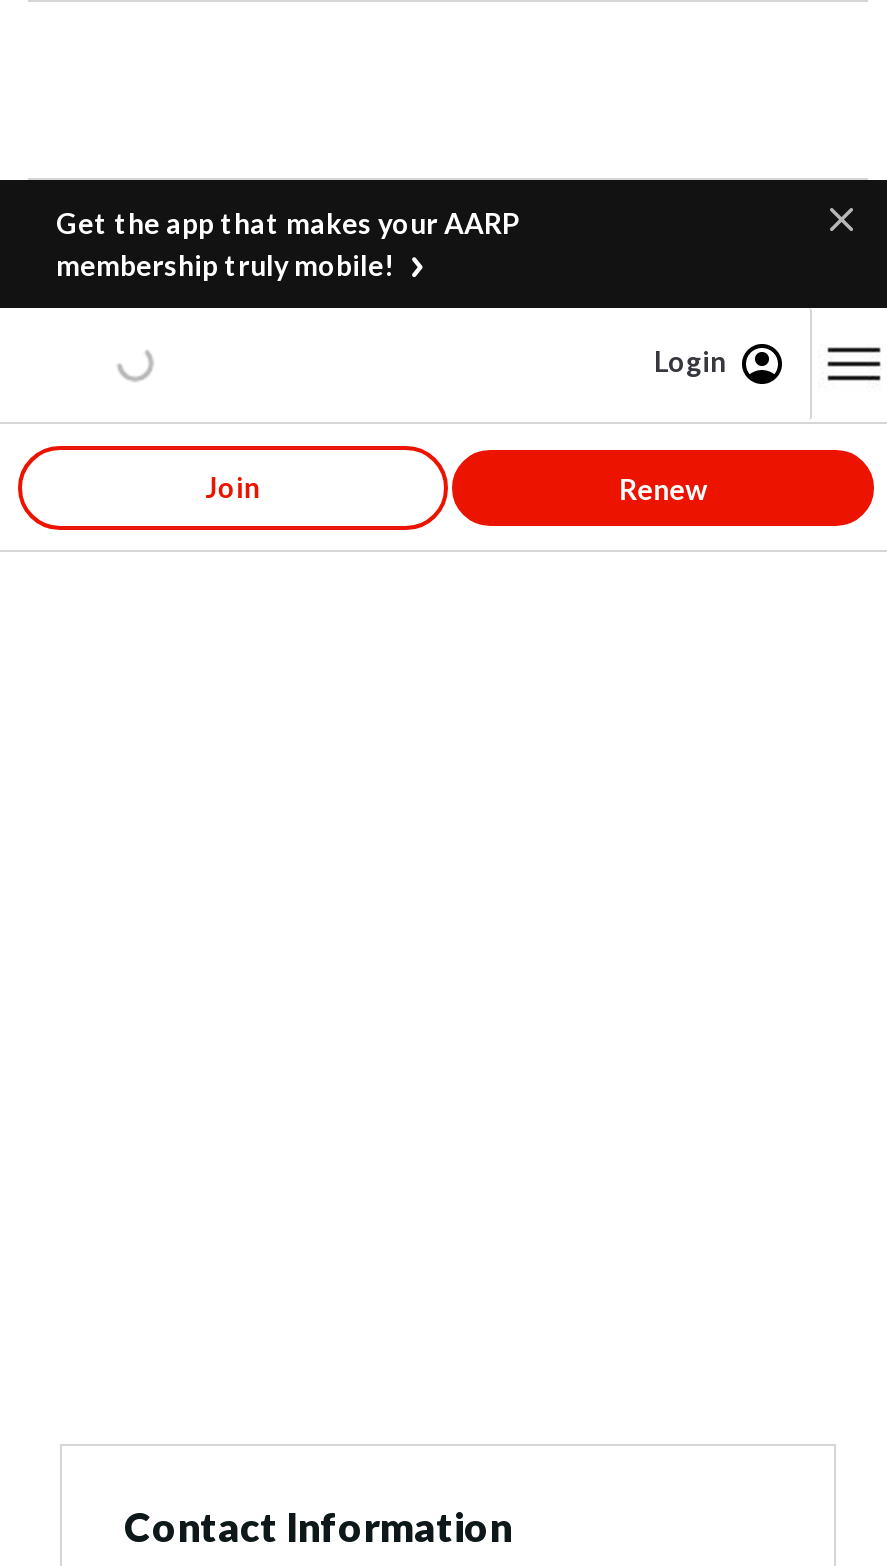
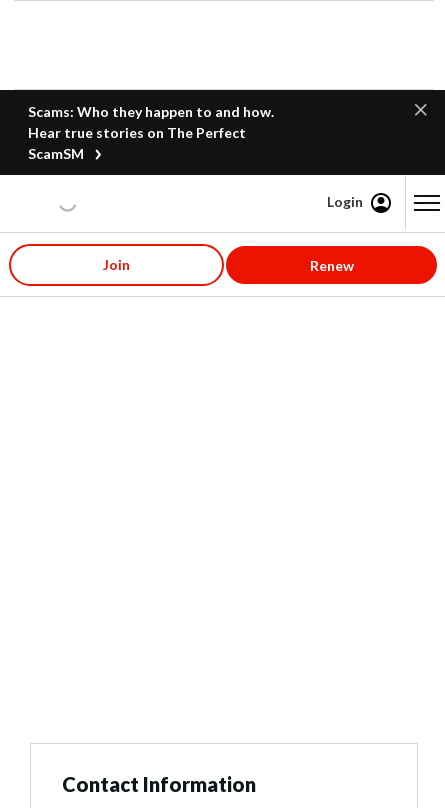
- Get the app that makes your AARP
- membership truly mobile!
+ Scams: Who they happen to and how.
+ Hear true stories on The Perfect
+ ScamSM
